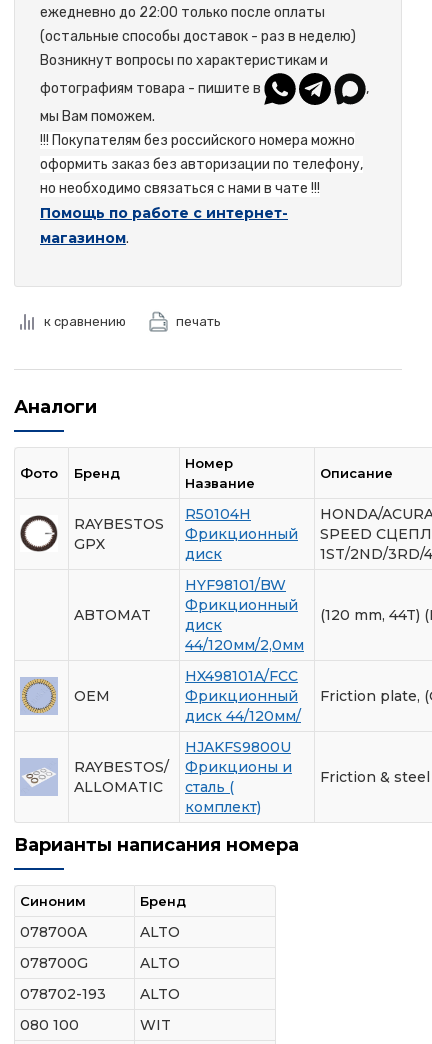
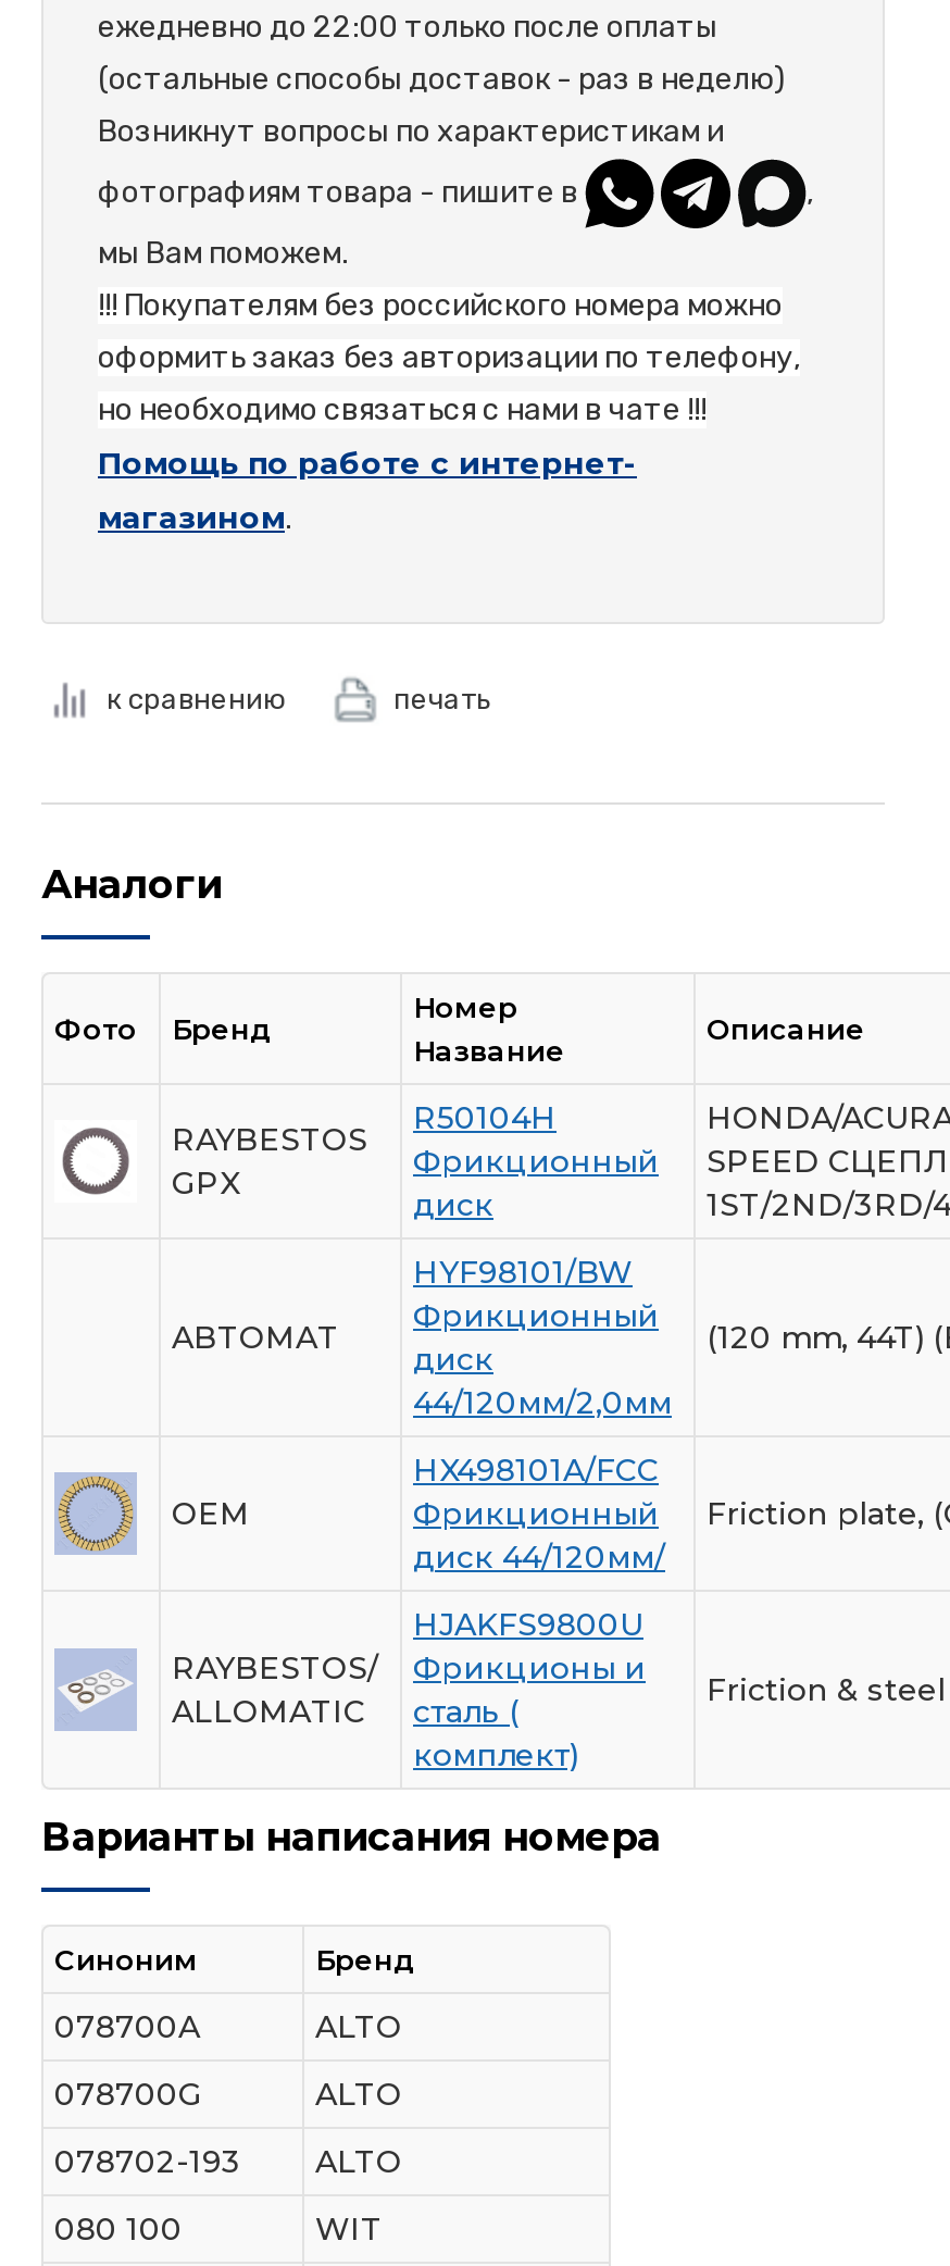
- [image]
+ [image]
